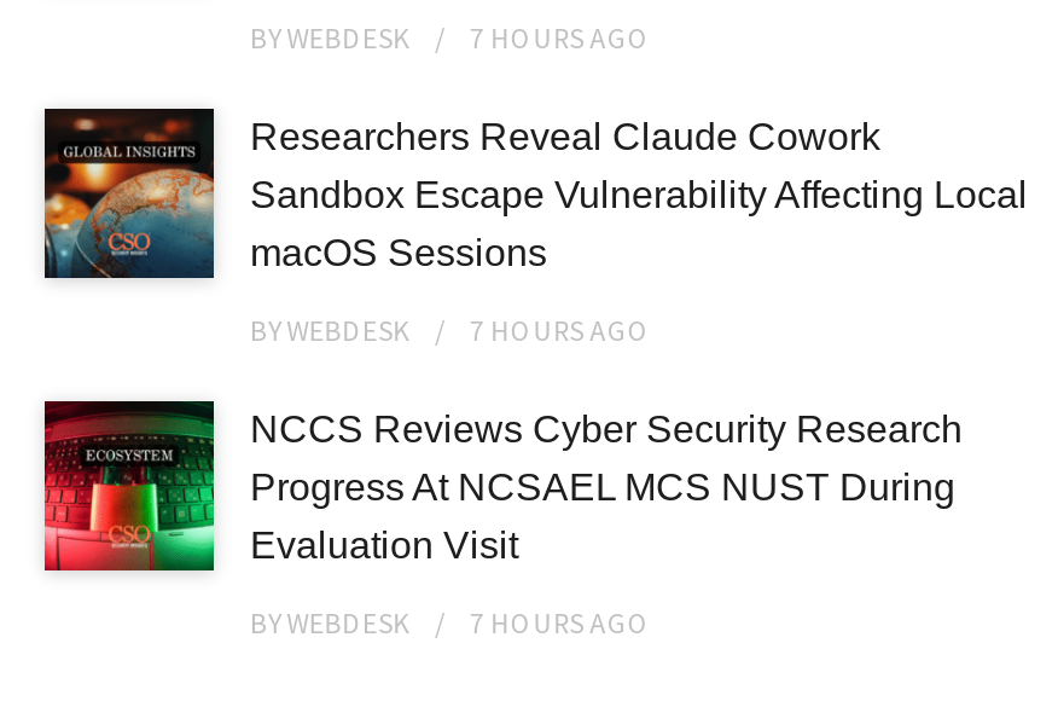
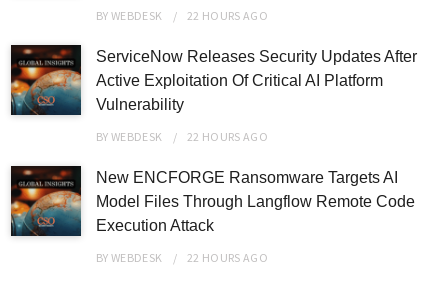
- BYWEBDESK 7 HOURSAGO
+ BYWEBDESK 22 HOURSAGO

- Researchers Reveal Claude Cowork
- Sandbox Escape Vulnerability Affecting Local
- macOS Sessions
+ ServiceNow Releases Security Updates After
+ Active Exploitation Of Critical AI Platform
+ Vulnerability

- BYWEBDESK 7 HOURSAGO
+ BYWEBDESK 22 HOURSAGO

- [image]
- NCCS Reviews Cyber Security Research
- Progress At NCSAEL MCS NUST During
- Evaluation Visit
+ [image]
+ New ENCFORGE Ransomware Targets AI
+ Model Files Through Langflow Remote Code
+ Execution Attack

- BYWEBDESK 7 HOURSAGO
+ BYWEBDESK 22 HOURSAGO
